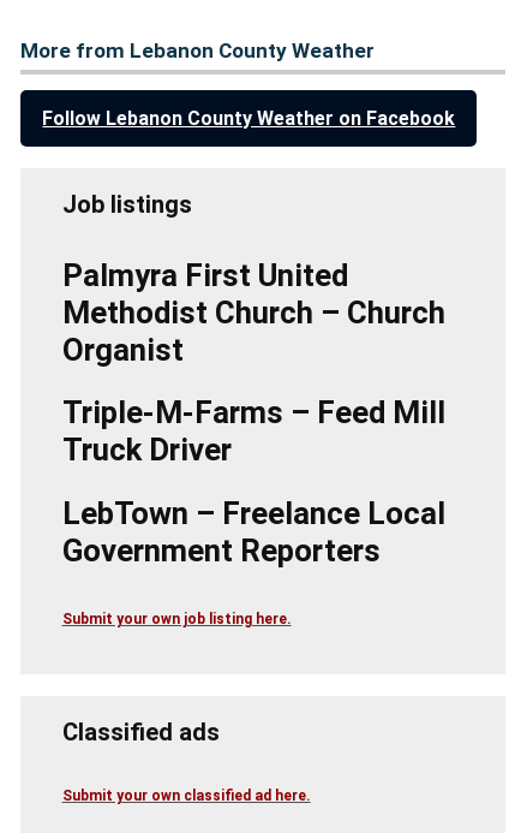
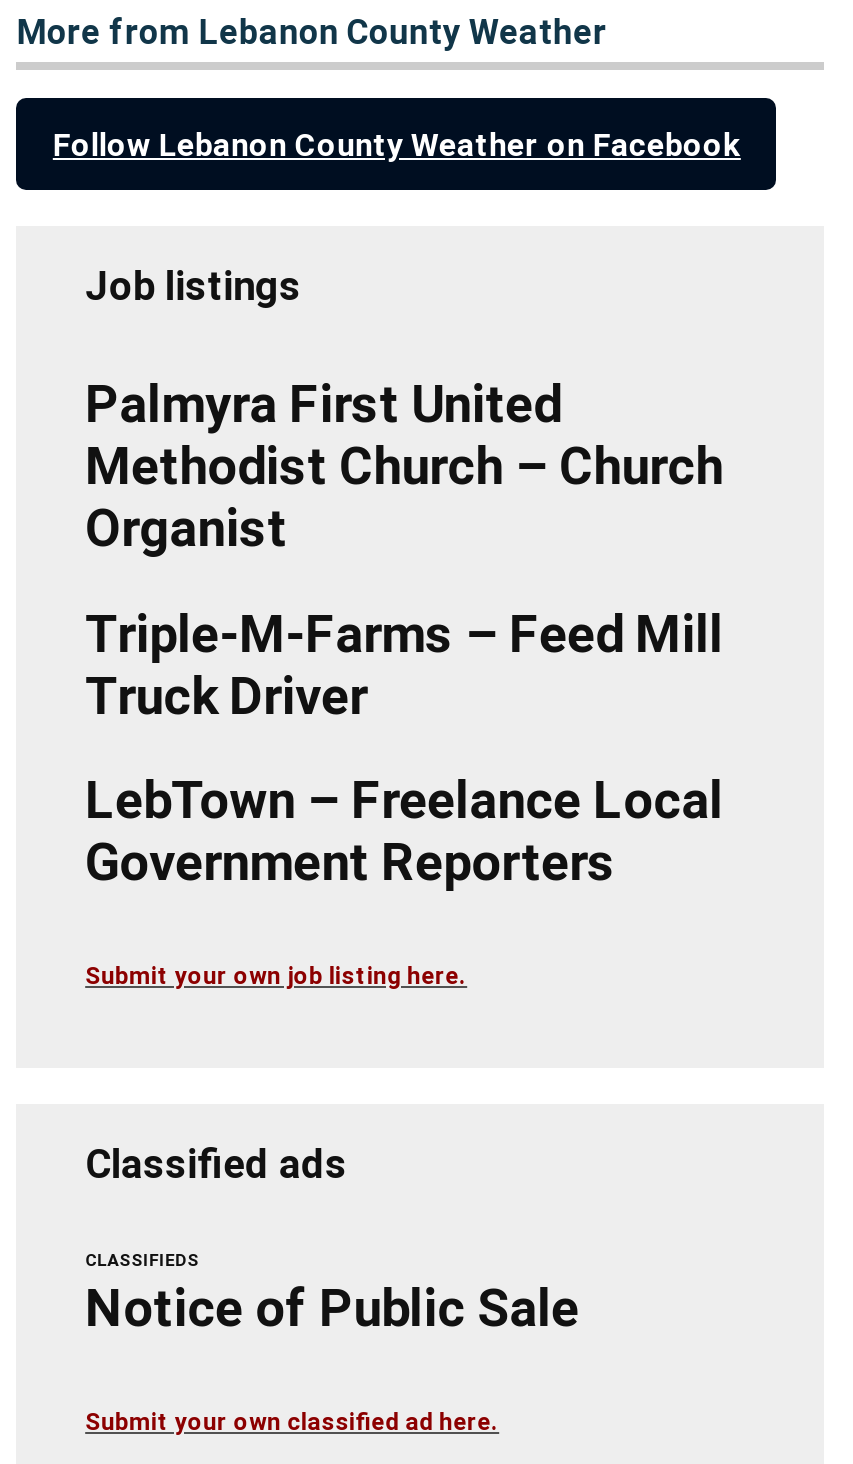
+ CLASSIFIEDS
+ Notice of Public Sale
